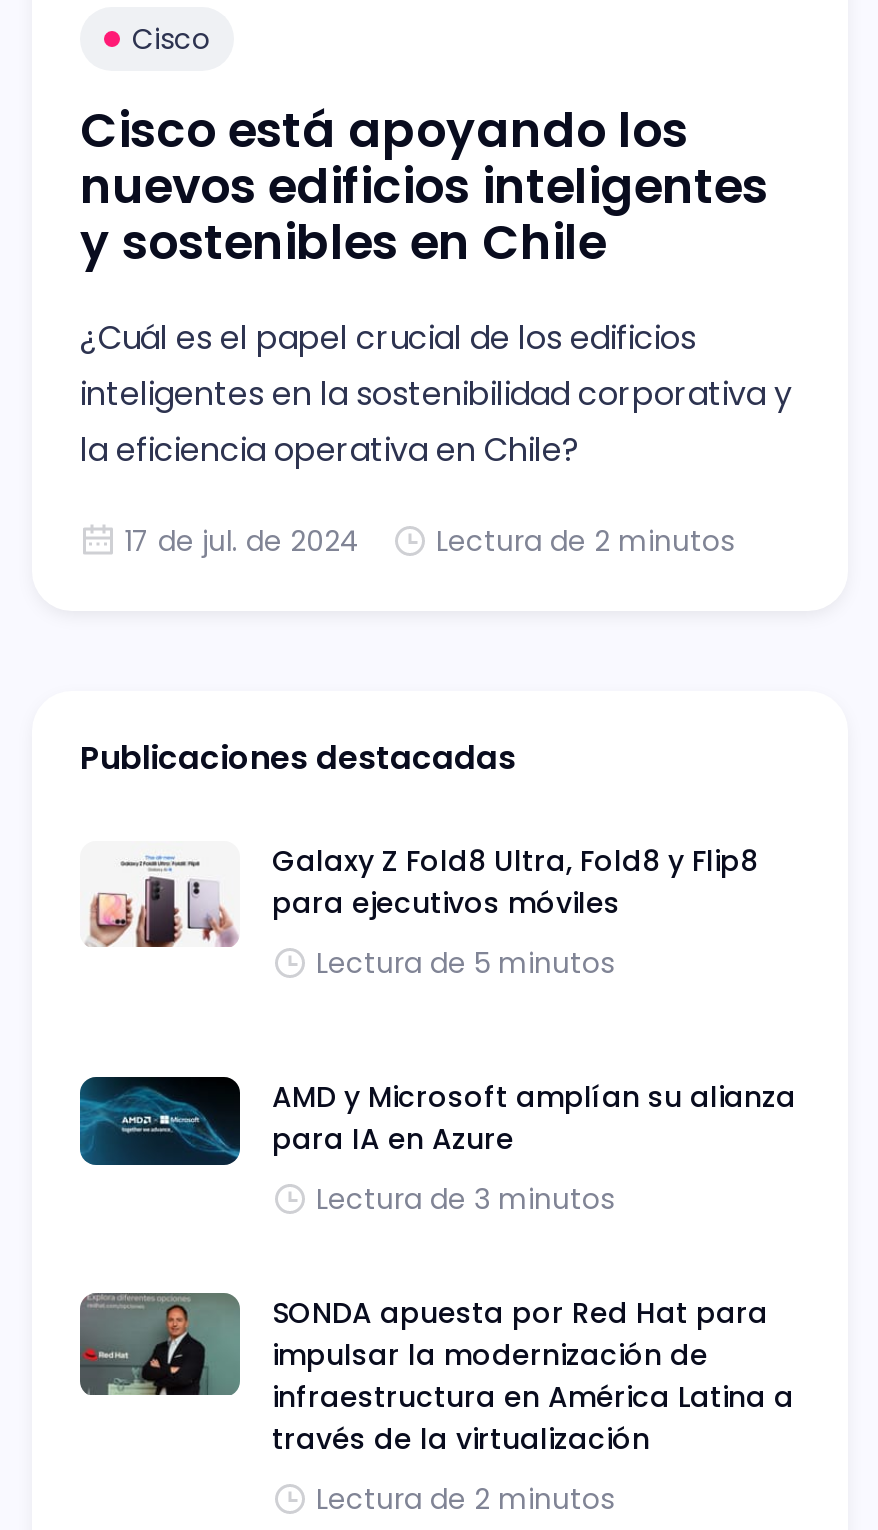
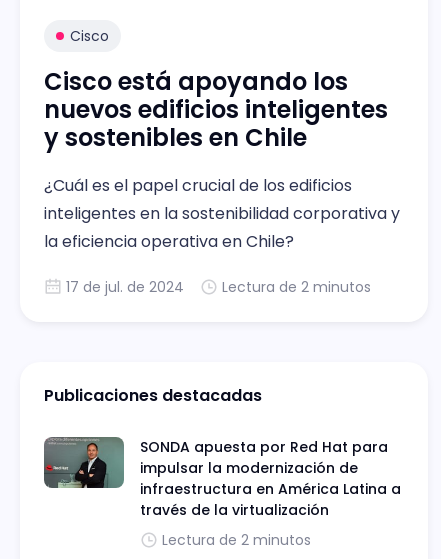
- [image]
- Galaxy Z Fold8 Ultra, Fold8 y Flip8
- para ejecutivos móviles
- Lectura de 5 minutos
- AMD y Microsoft amplían su alianza
- para IA en Azure
- Lectura de 3 minutos

- [image]
